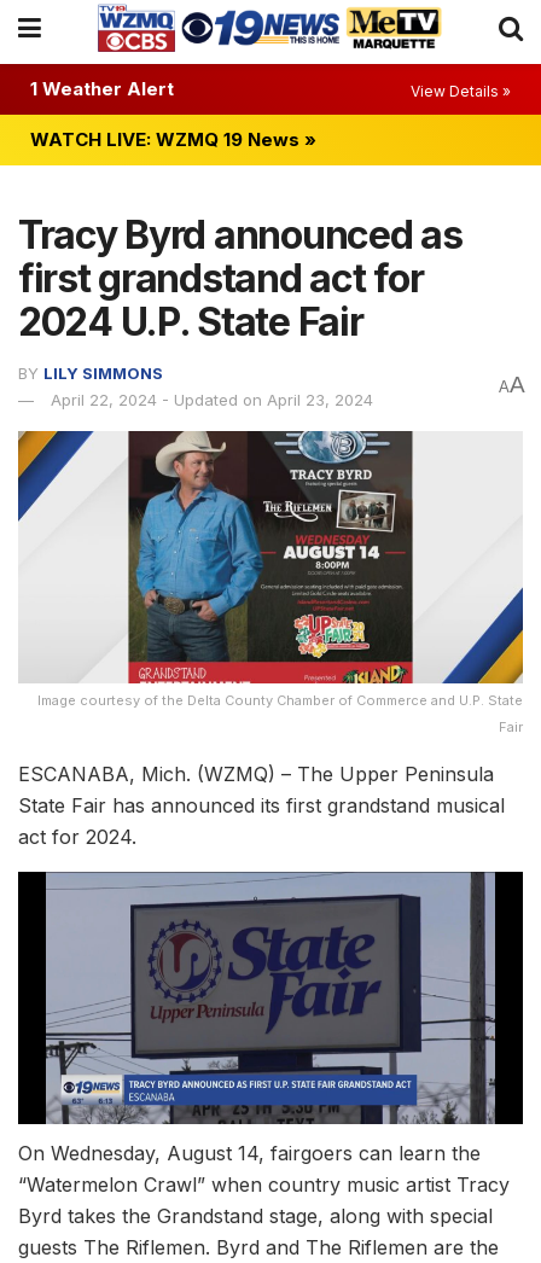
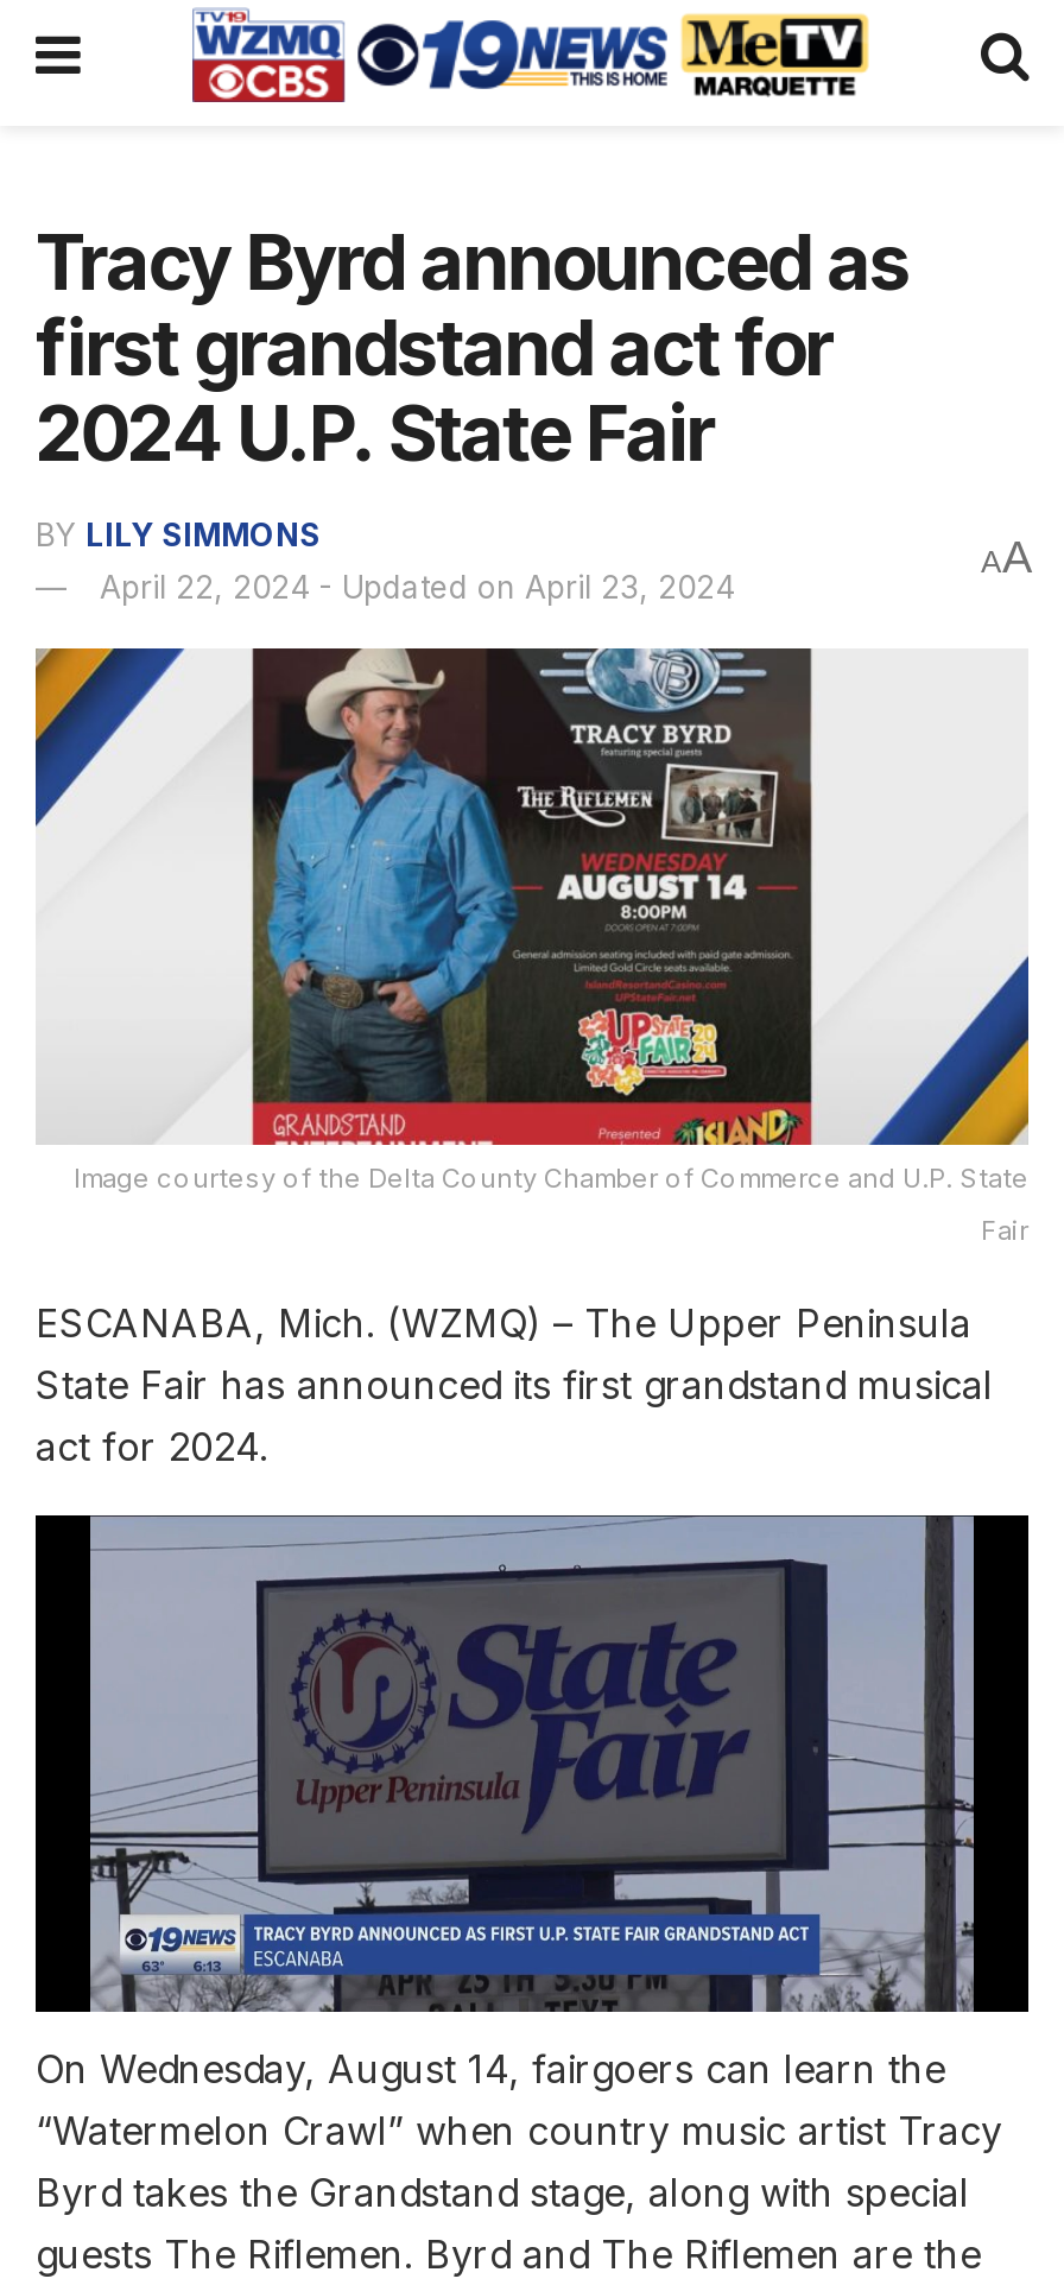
- [image]
- 1 Weather Alert
- View Details »
- WATCH LIVE: WZMQ 19 News »
